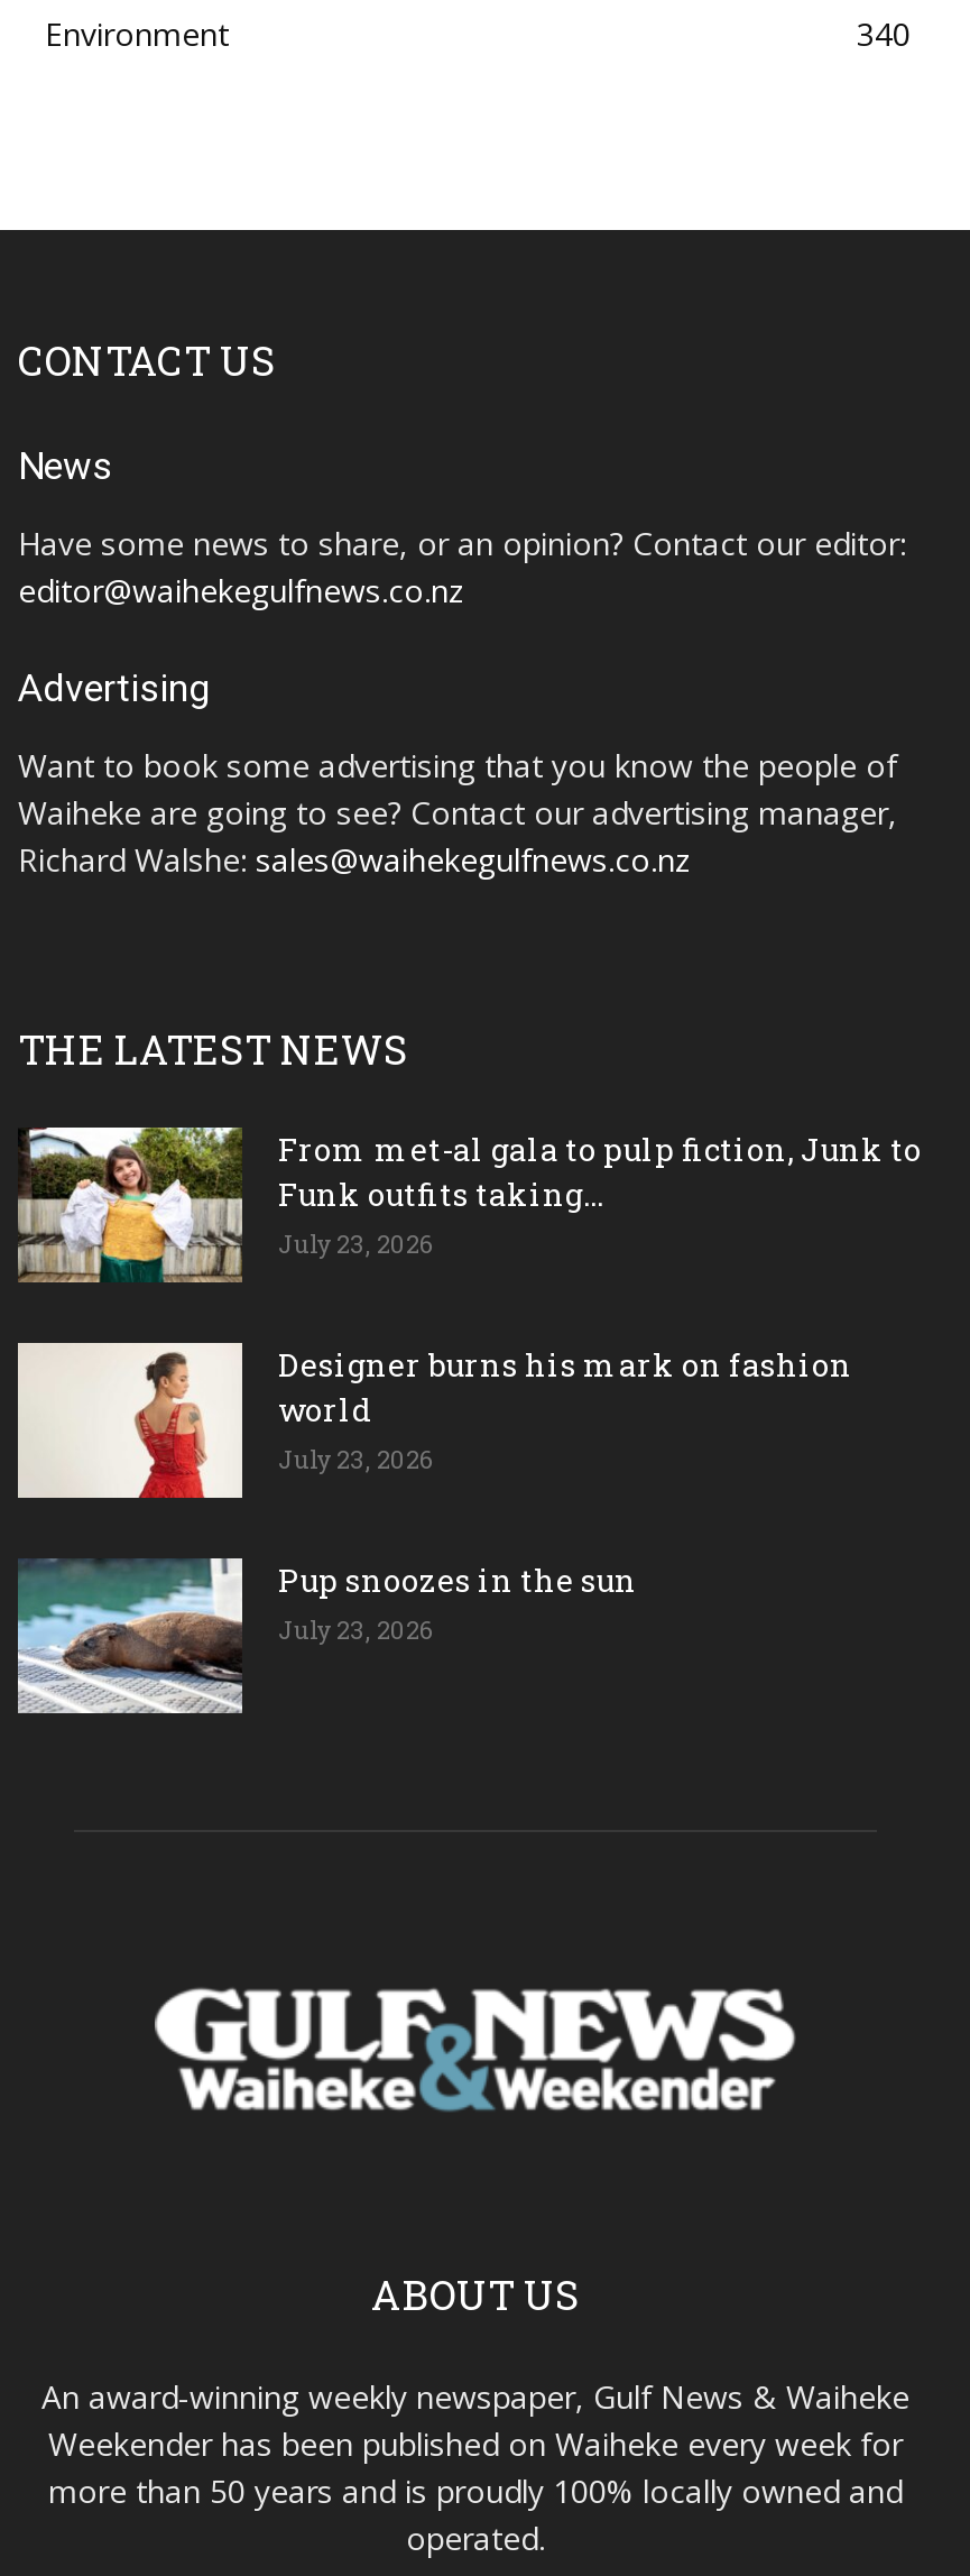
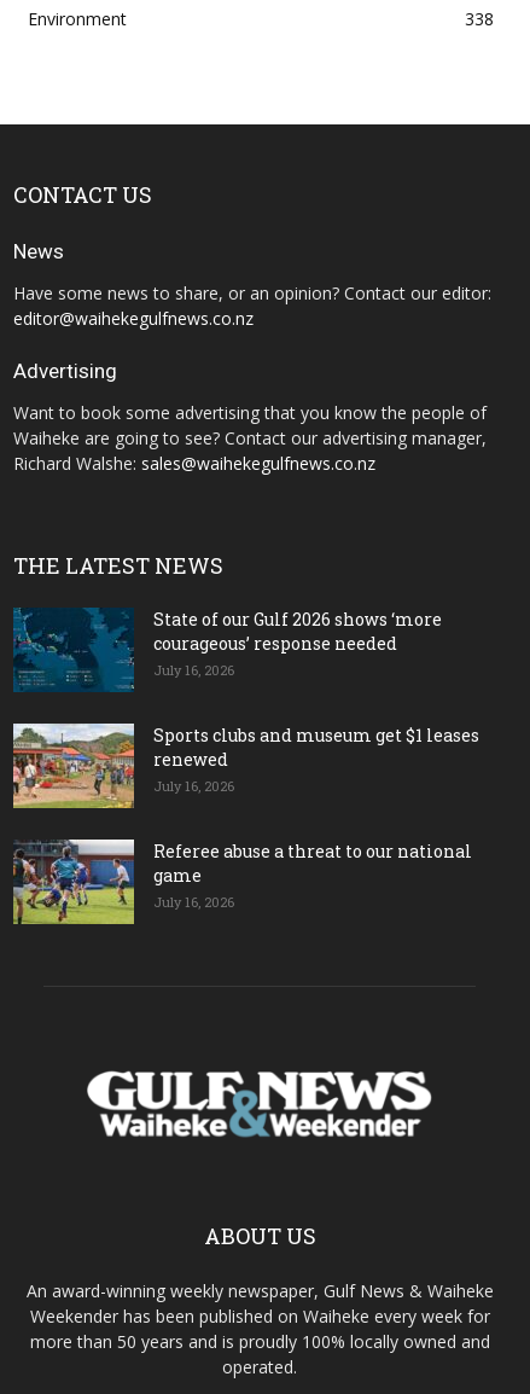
- 340
+ 338

- [image]
- From met-al gala to pulp fiction, Junk to
- Funk outfits taking...
- July 23, 2026
+ [image]
+ State of our Gulf 2026 shows ‘more
+ courageous’ response needed
+ July 16, 2026

- [image]
- Designer burns his mark on fashion
- world
- July 23, 2026
+ [image]
+ Sports clubs and museum get $1 leases
+ renewed
+ July 16, 2026

- [image]
- Pup snoozes in the sun
- July 23, 2026
+ [image]
+ Referee abuse a threat to our national
+ game
+ July 16, 2026
